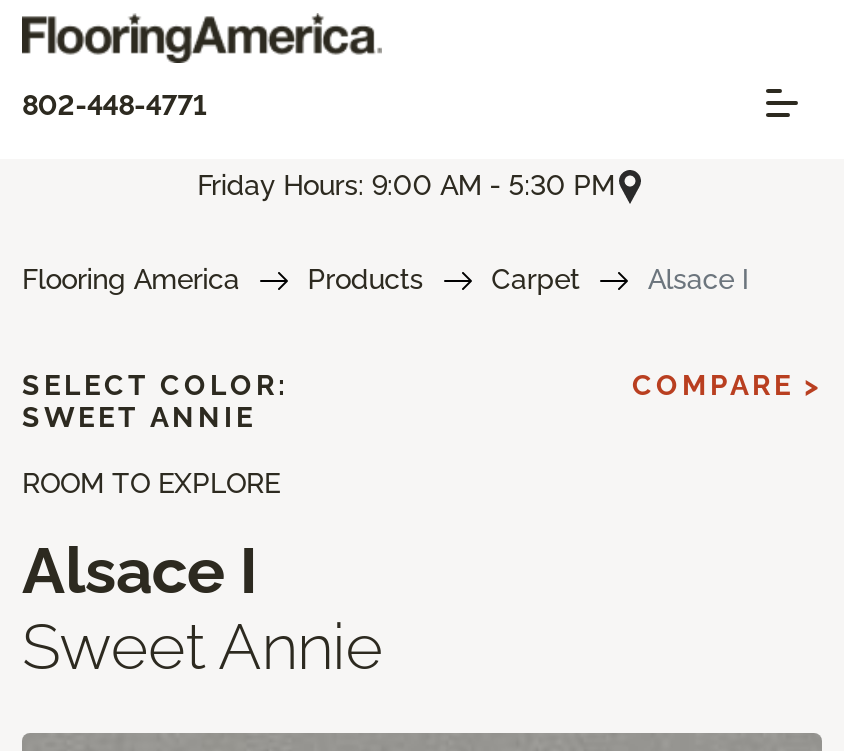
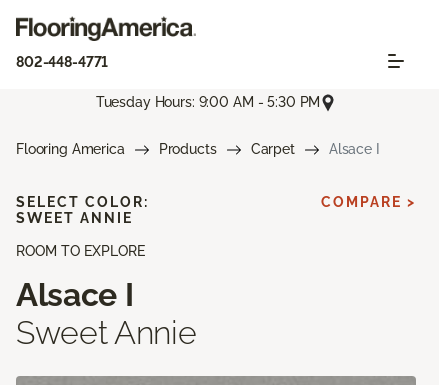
- Friday Hours: 9:00 AM - 5:30 PM
+ Tuesday Hours: 9:00 AM - 5:30 PM
